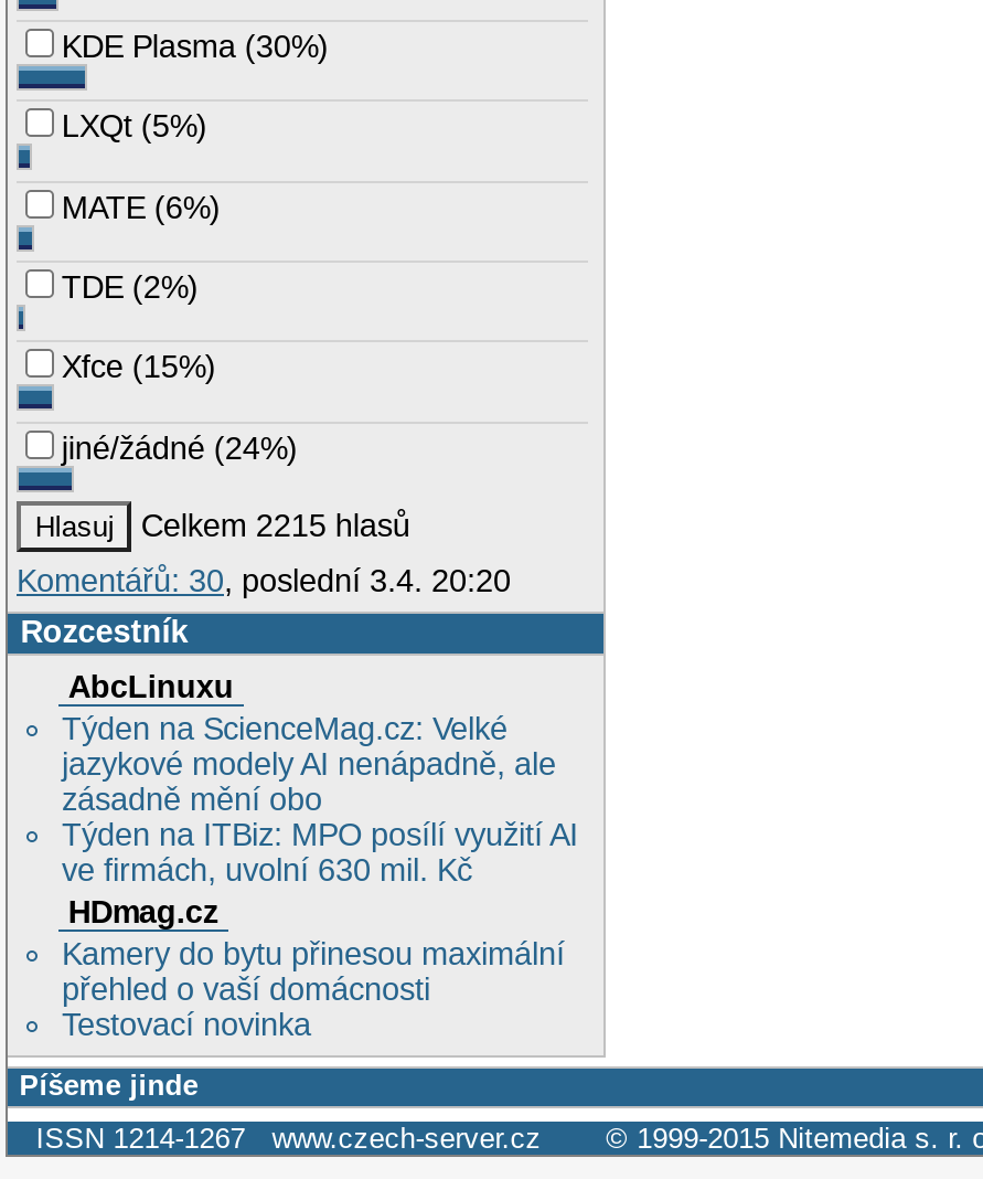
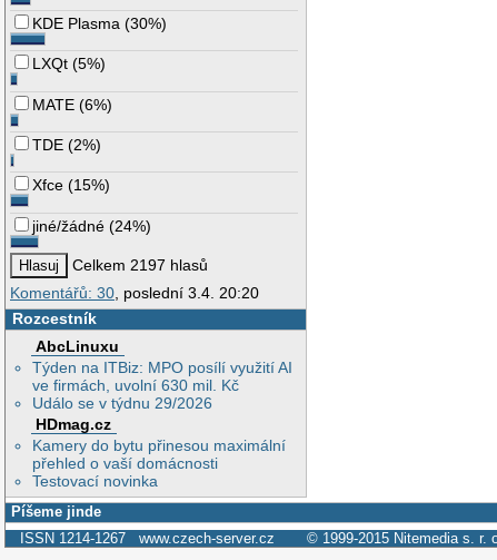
- Celkem 2215 hlasů
+ Celkem 2197 hlasů

- Týden na ScienceMag.cz: Velké
- jazykové modely AI nenápadně, ale
- zásadně mění obo

moved up: Týden na ITBiz: MPO posílí využití AI | ve firmách, uvolní 630 mil. Kč

+ Událo se v týdnu 29/2026
